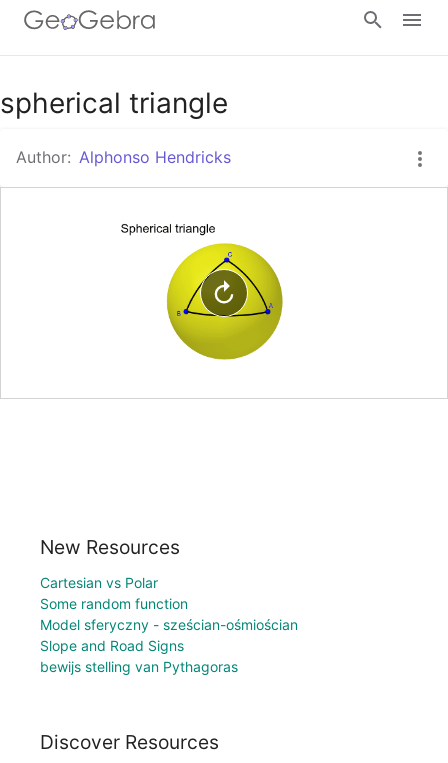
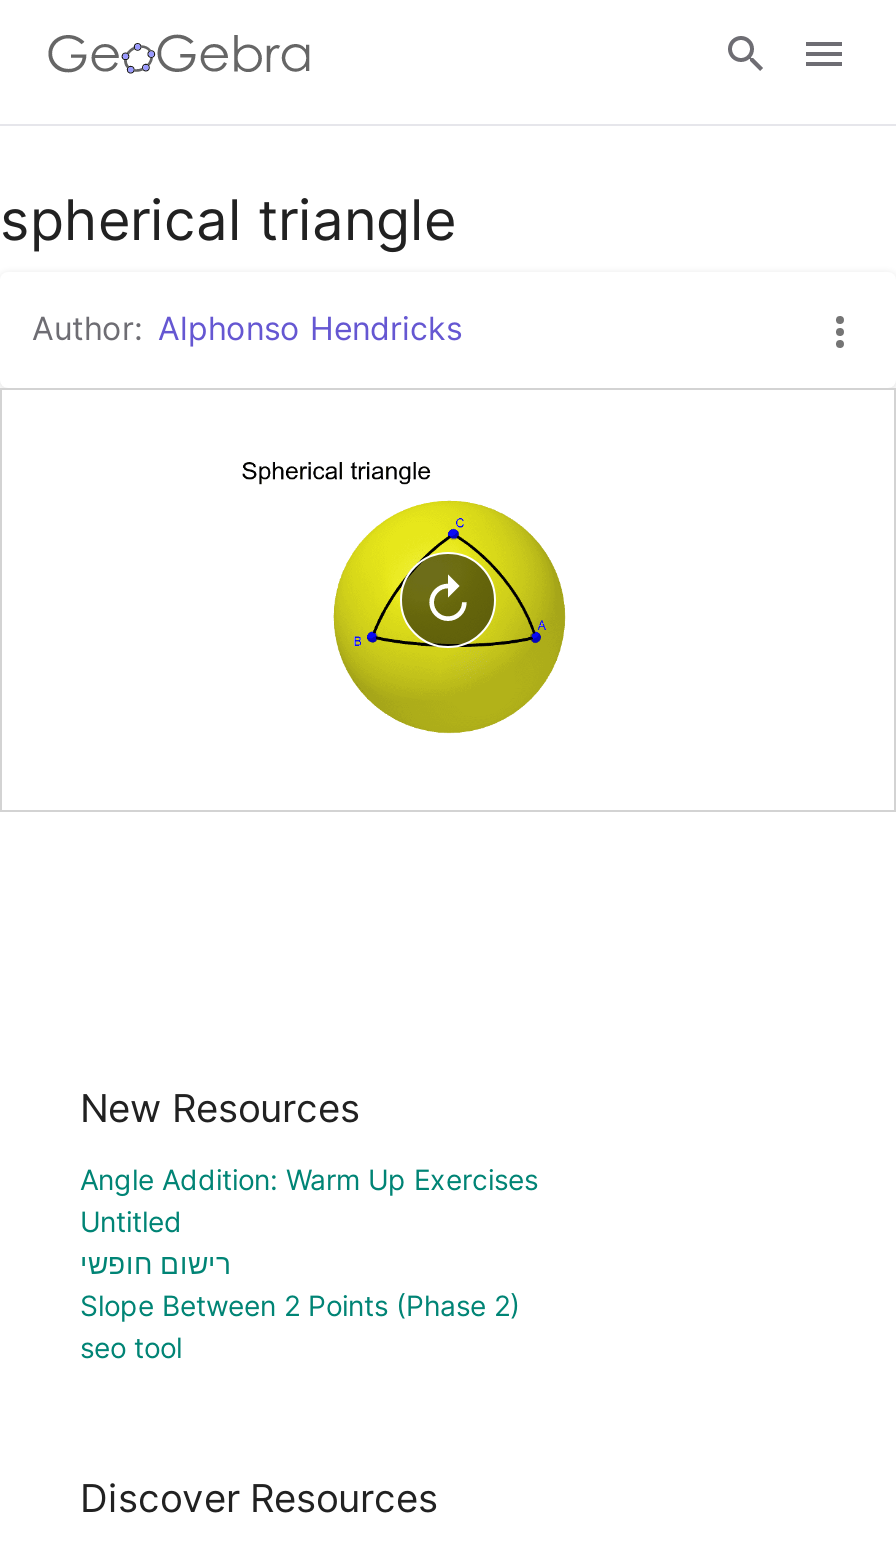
- Cartesian vs Polar
- Some random function
- Model sferyczny - sześcian-ośmiościan
- Slope and Road Signs
- bewijs stelling van Pythagoras
+ Angle Addition: Warm Up Exercises
+ Untitled
+ רישום חופשי
+ Slope Between 2 Points (Phase 2)
+ seo tool
